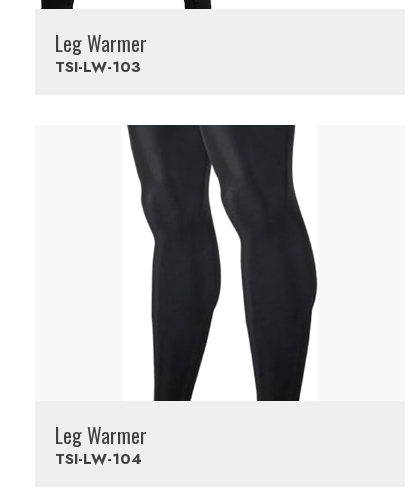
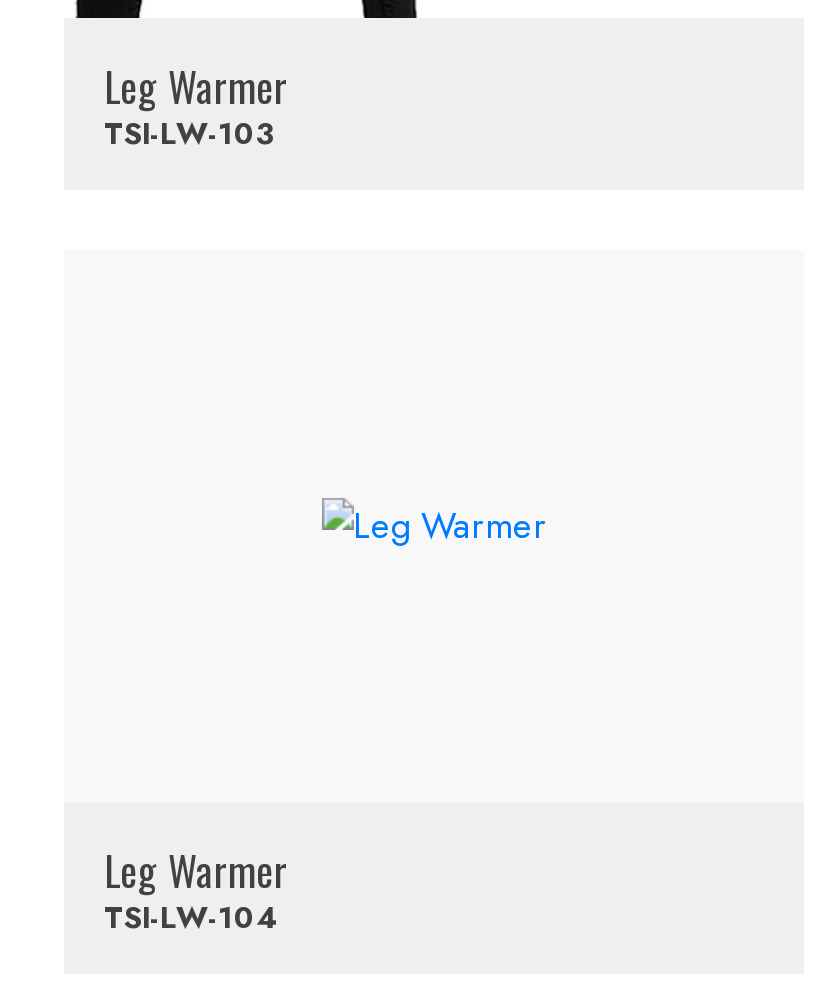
- [image]
